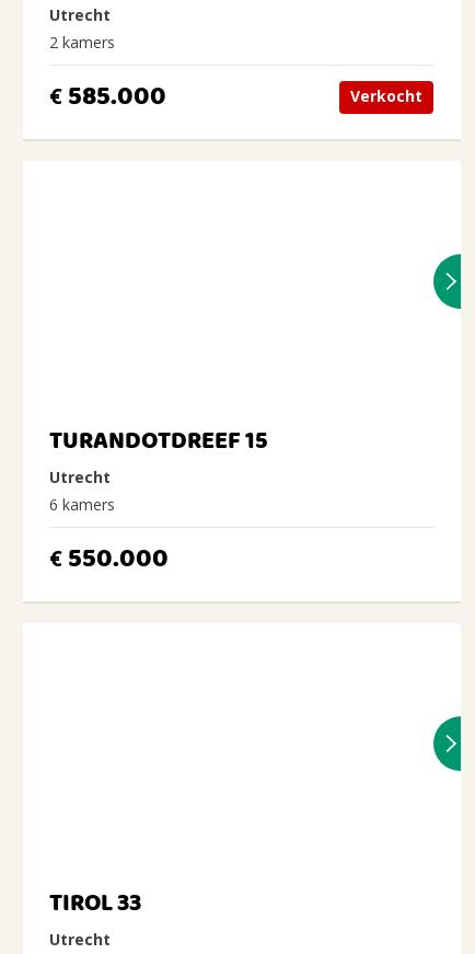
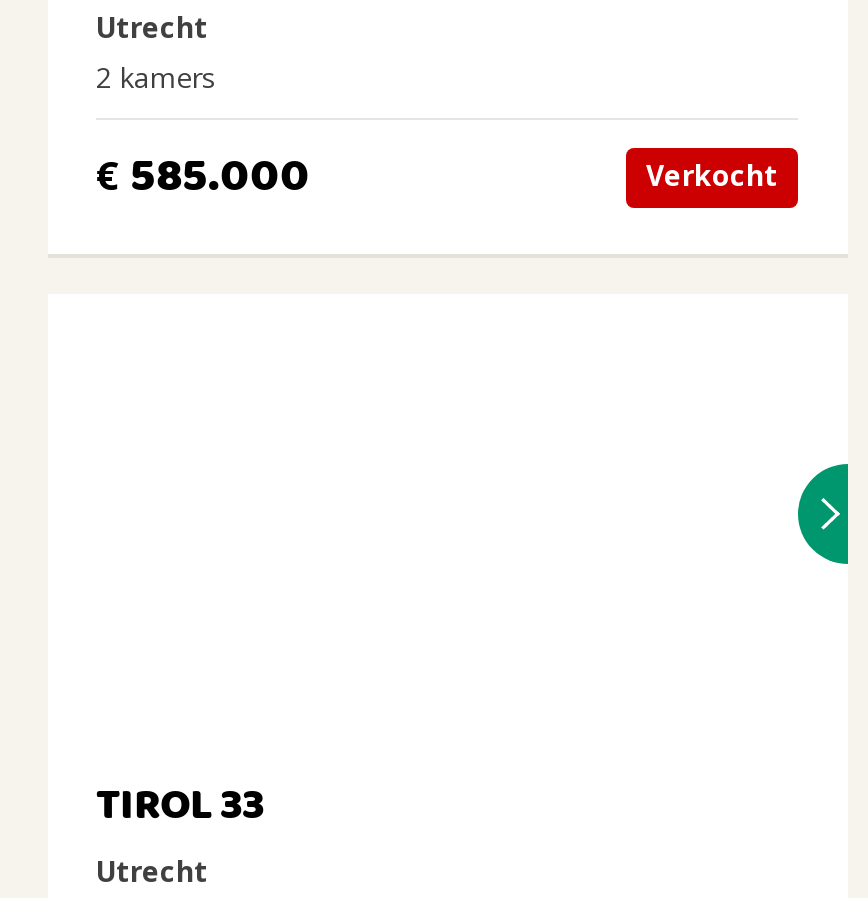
- TURANDOTDREEF 15
- Utrecht
- 6 kamers
- €550.000
